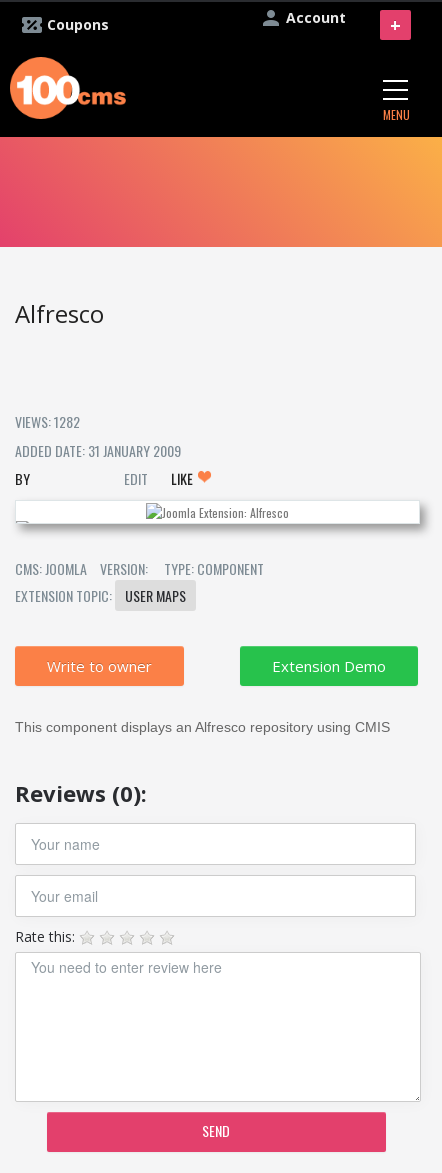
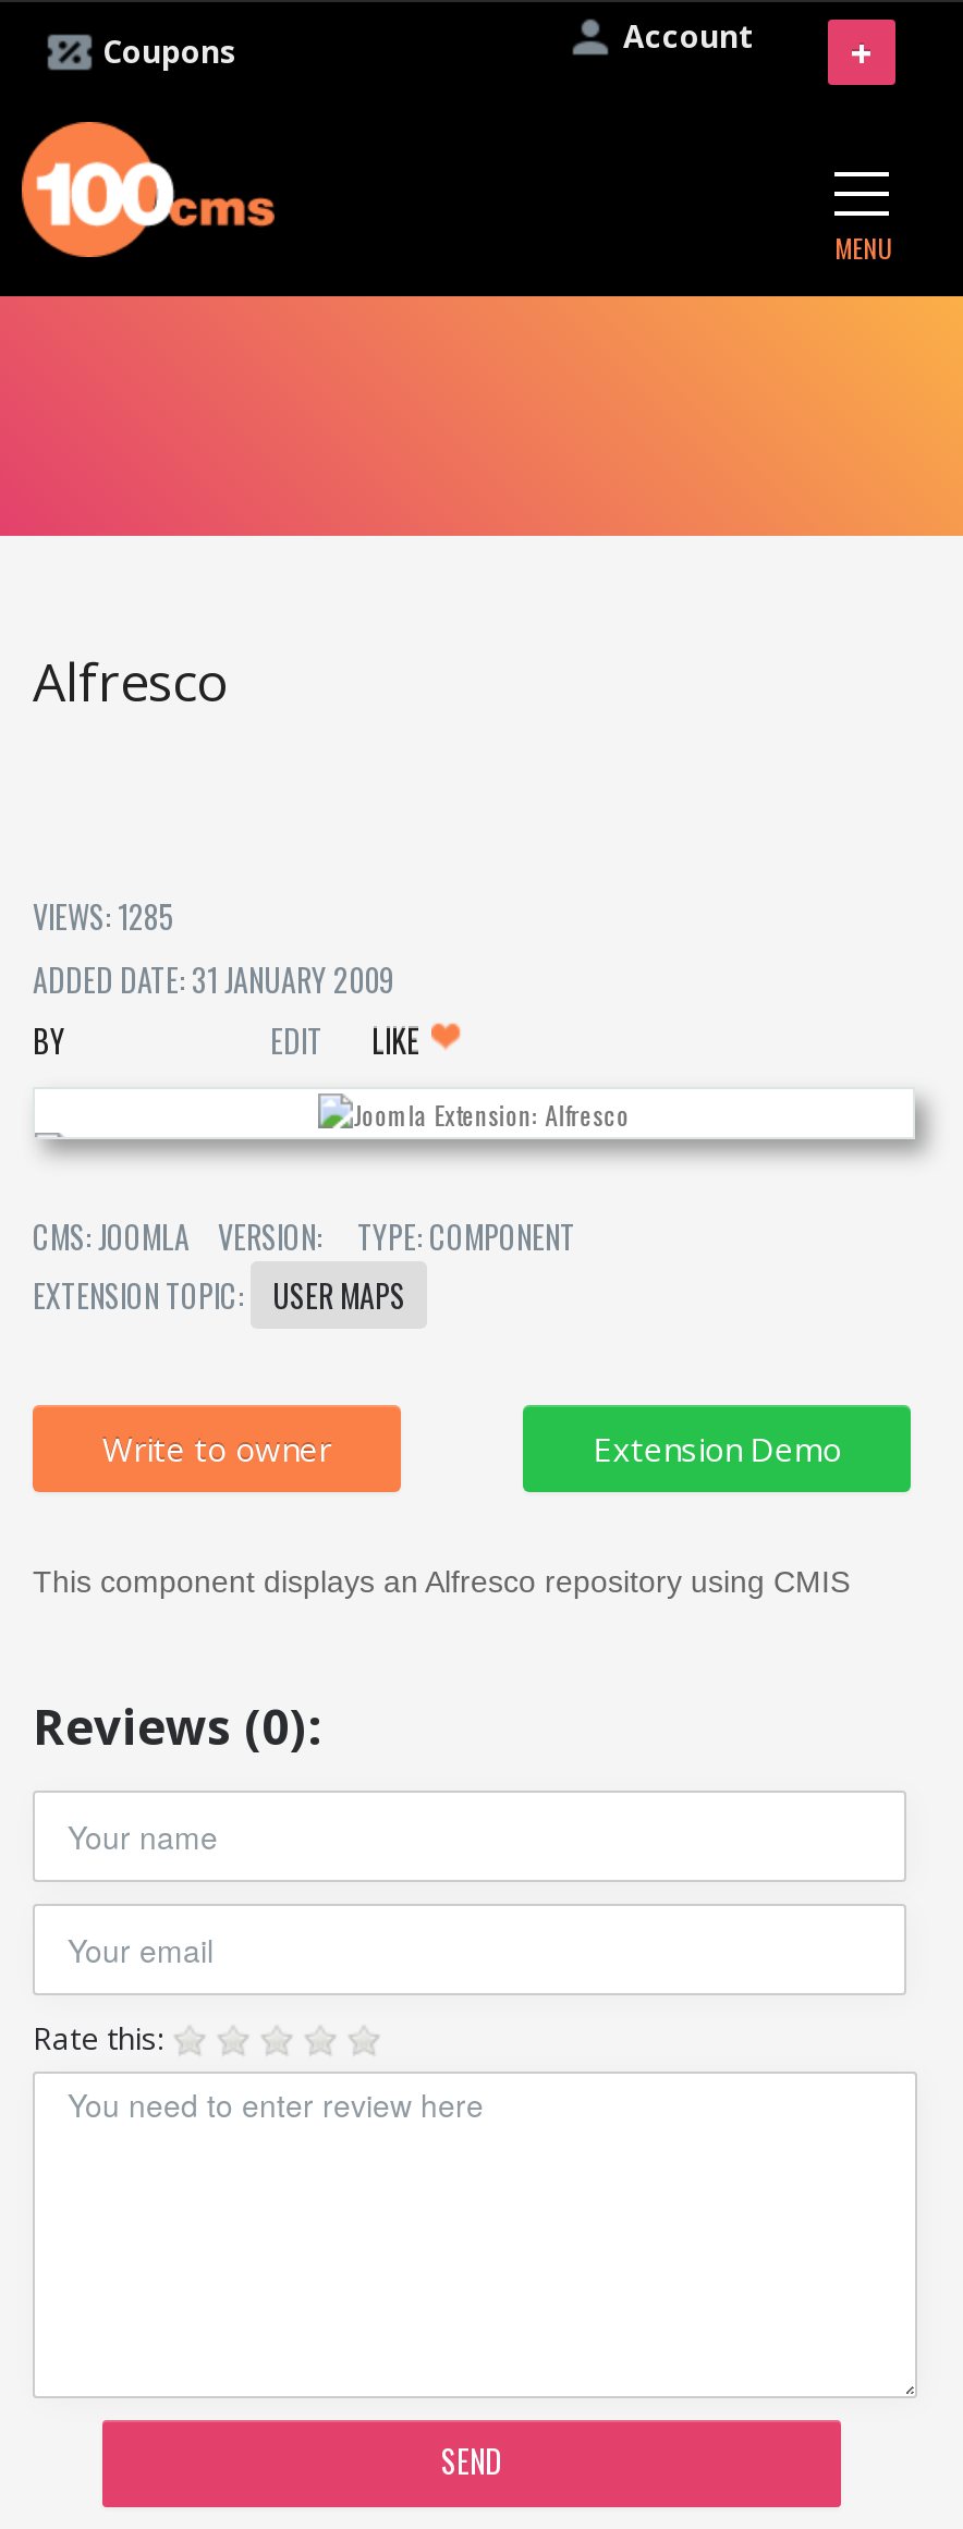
- VIEWS: 1282
+ VIEWS: 1285
